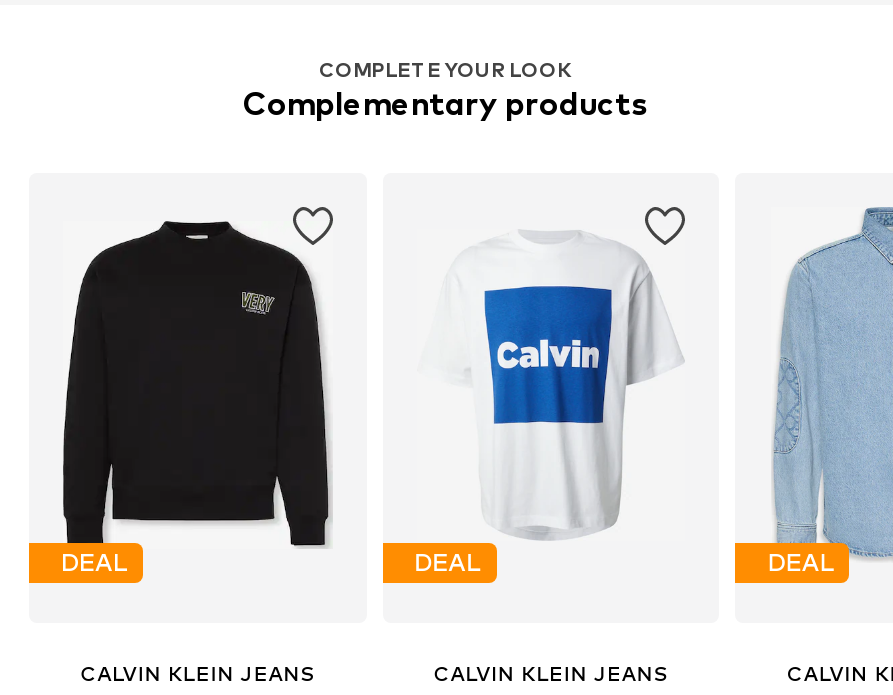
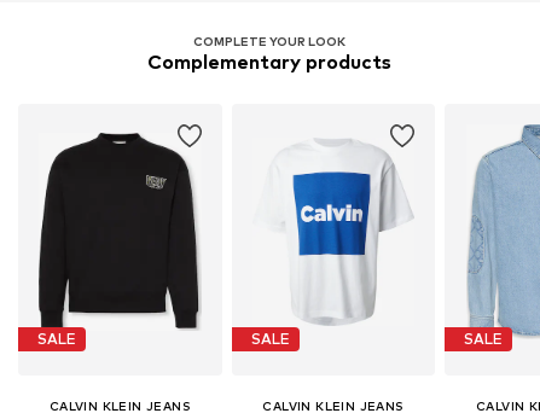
- DEAL
+ SALE

- DEAL
+ SALE

- DEAL
+ SALE
